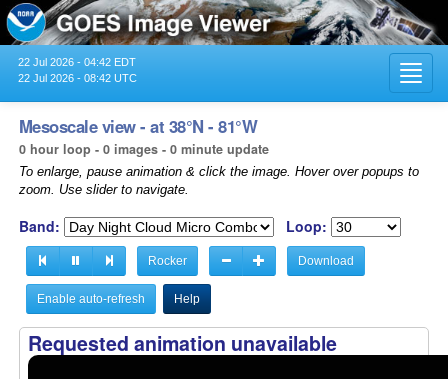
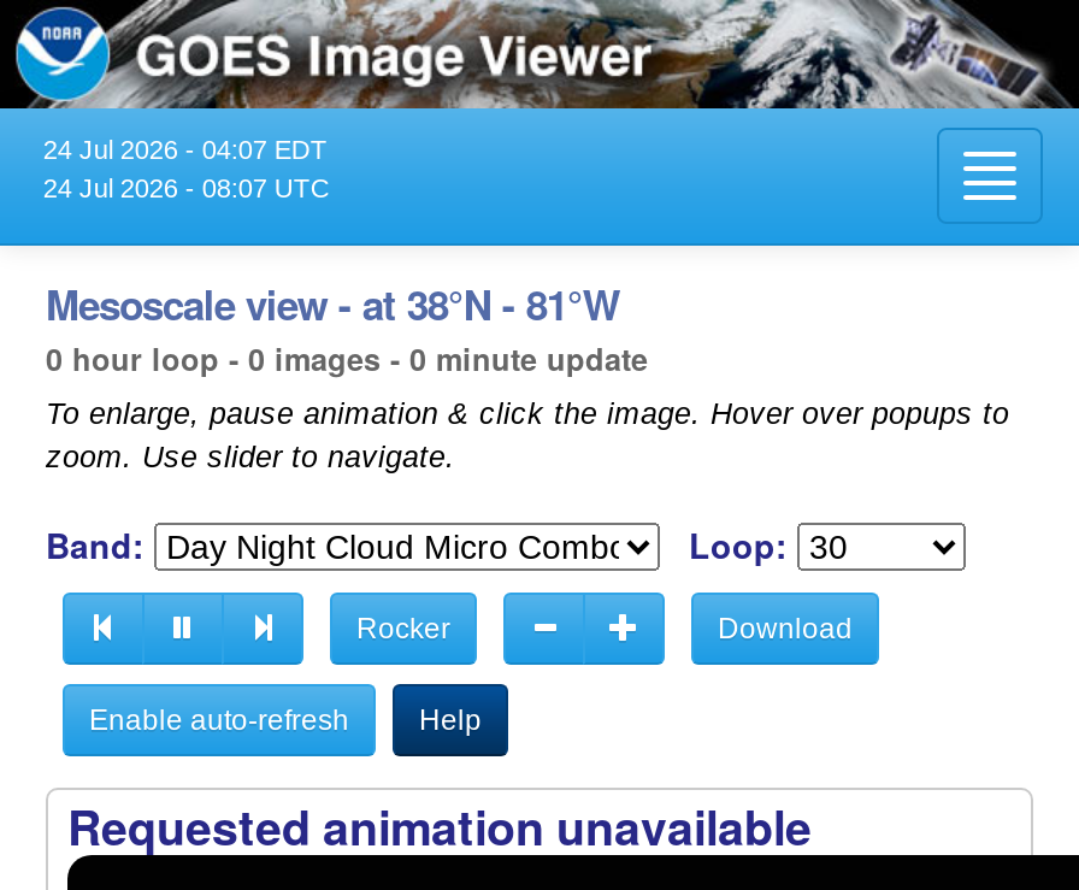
- 22 Jul 2026 - 04:42 EDT
+ 24 Jul 2026 - 04:07 EDT

- 22 Jul 2026 - 08:42 UTC
+ 24 Jul 2026 - 08:07 UTC
